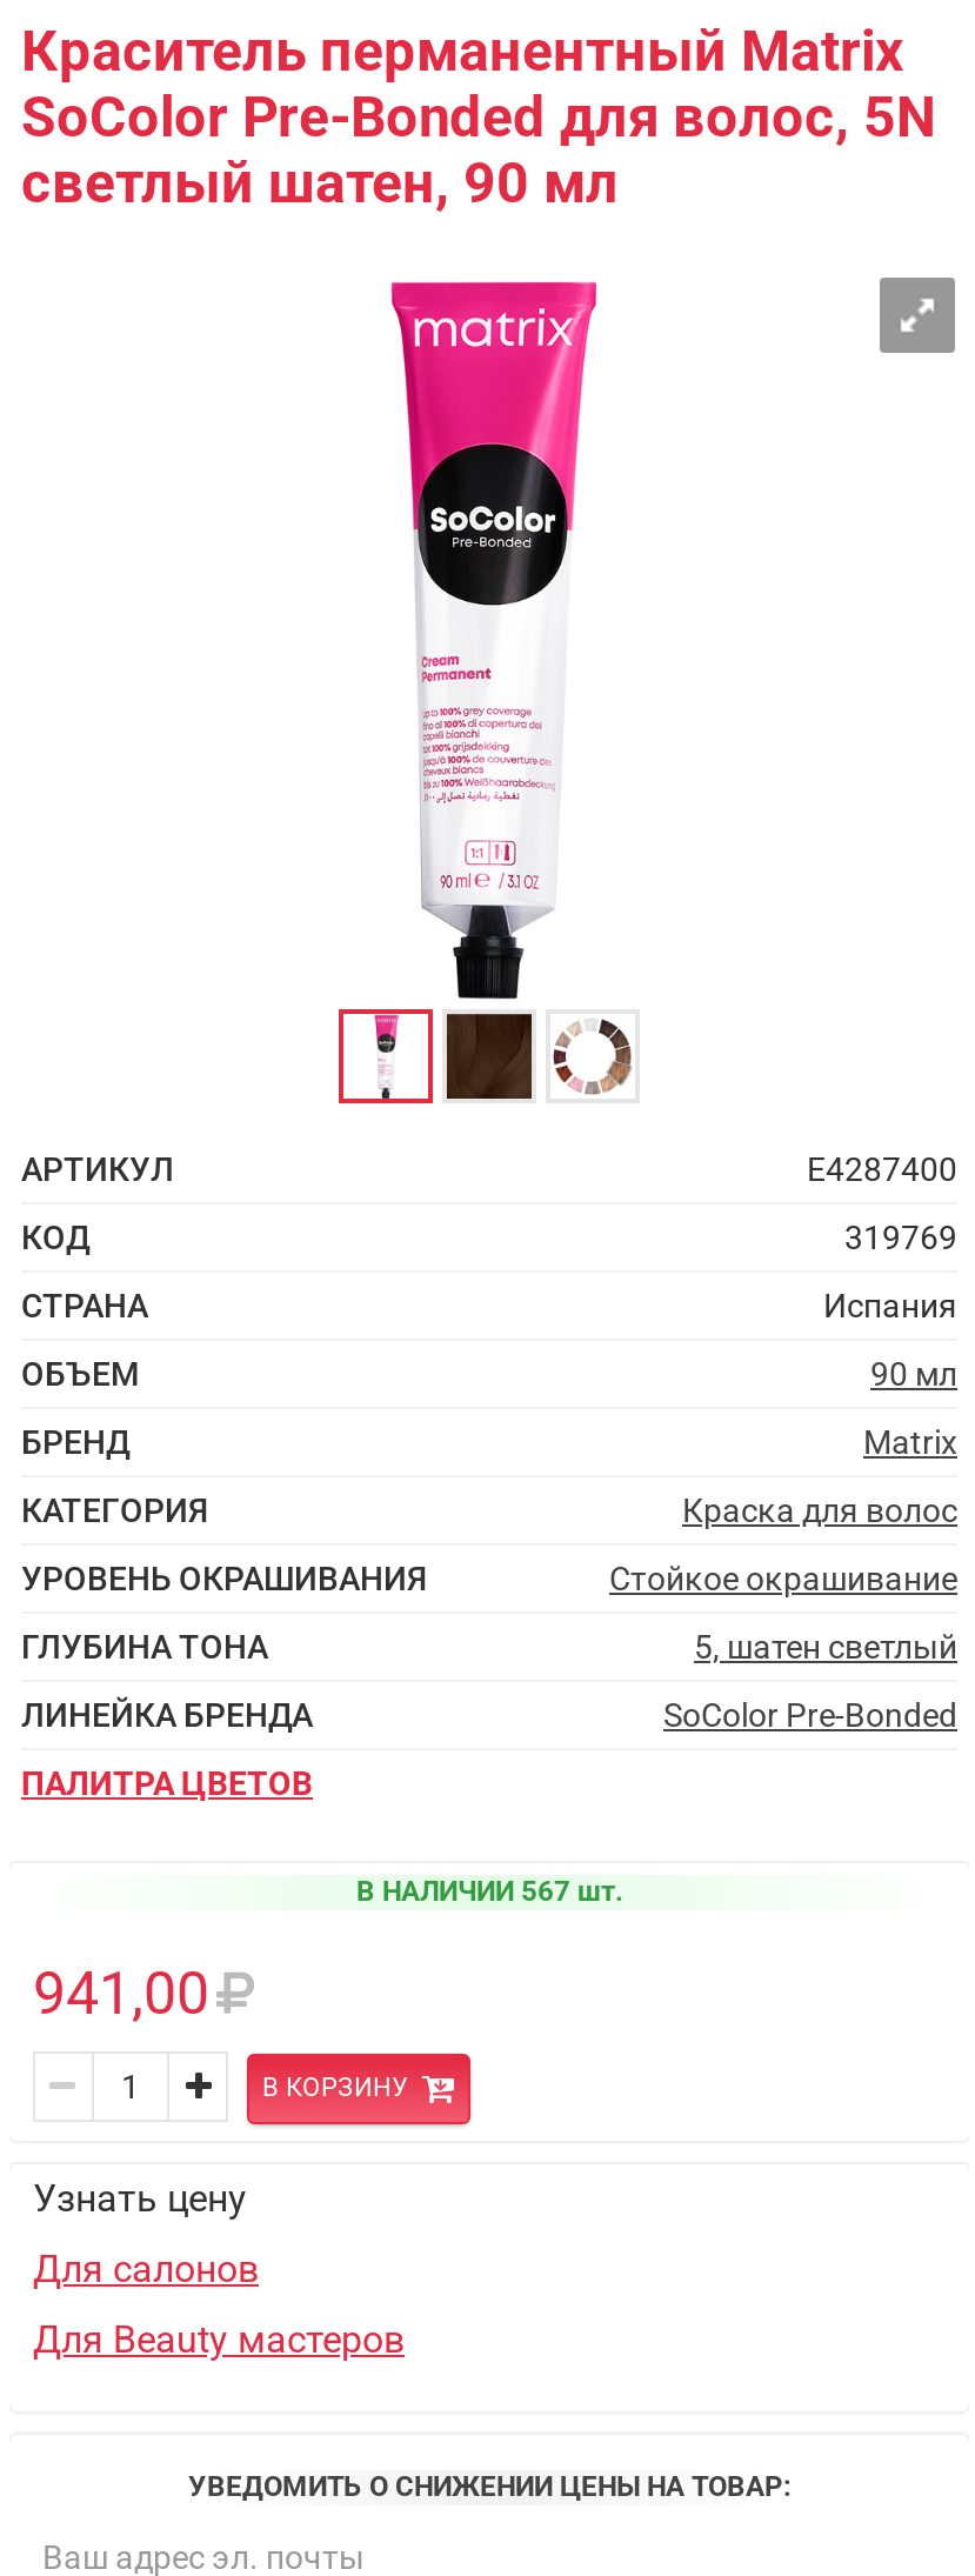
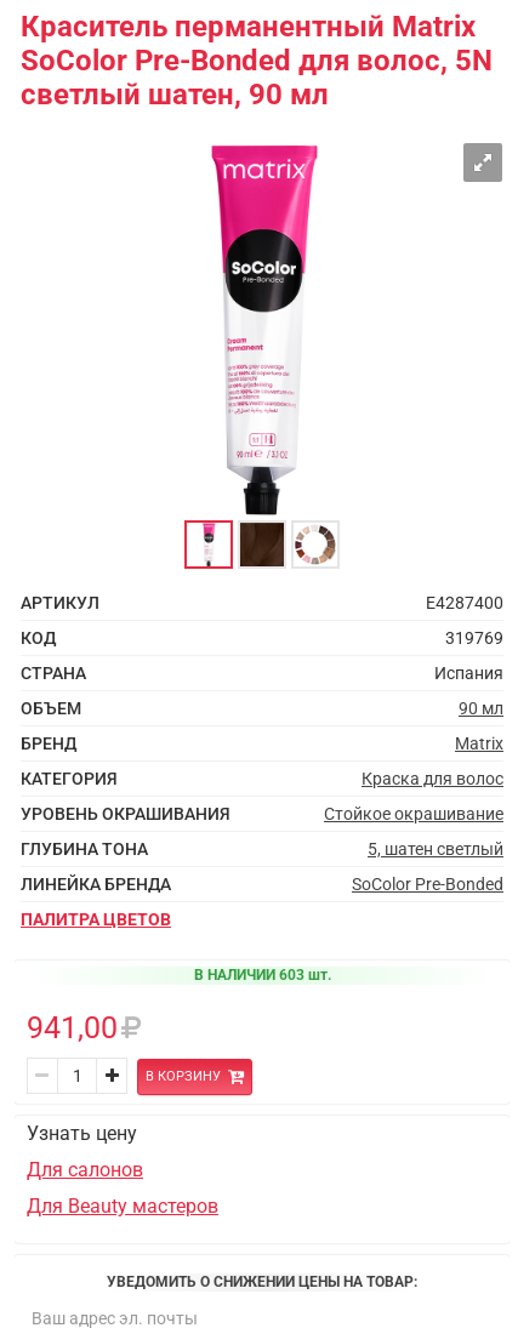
- В НАЛИЧИИ 567 шт.
+ В НАЛИЧИИ 603 шт.
